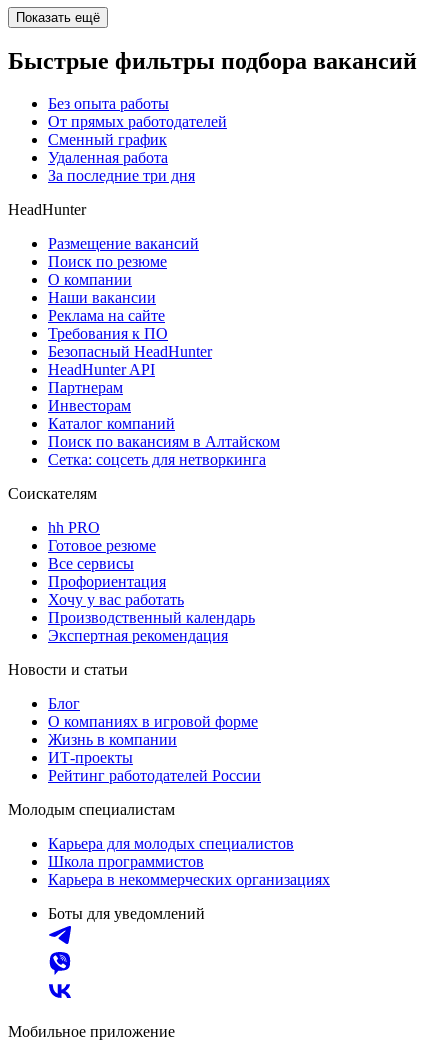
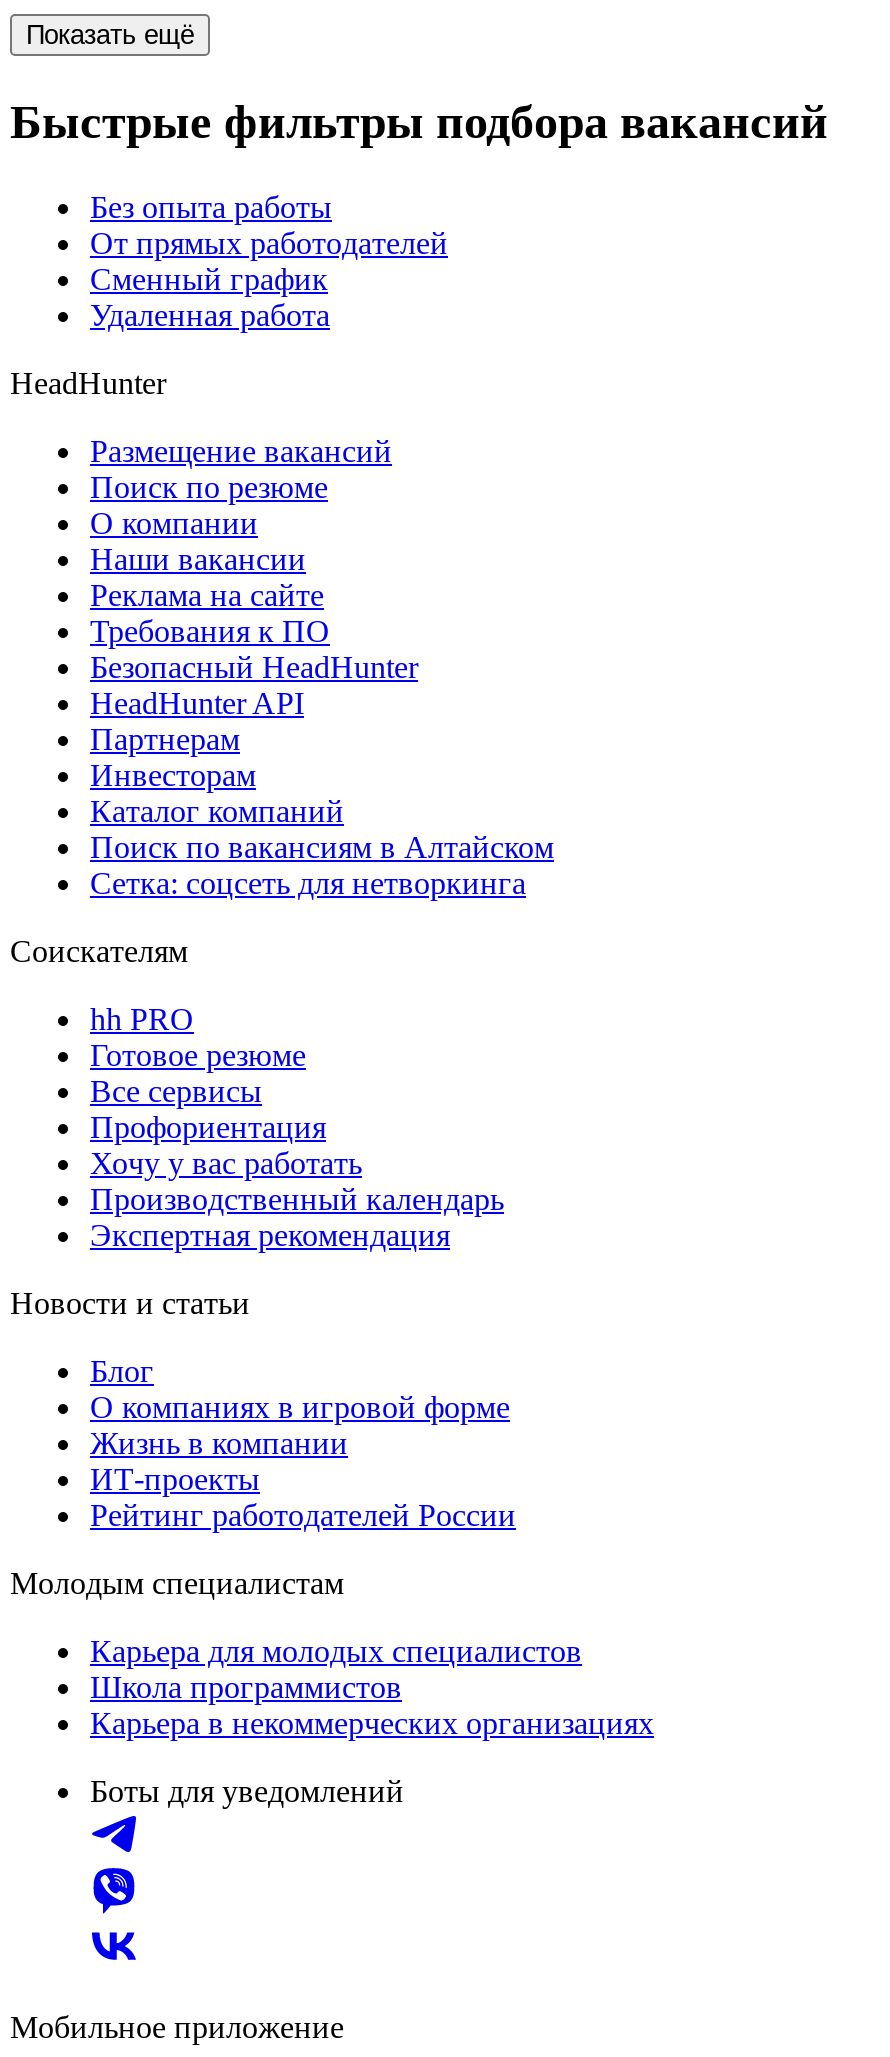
- За последние три дня
